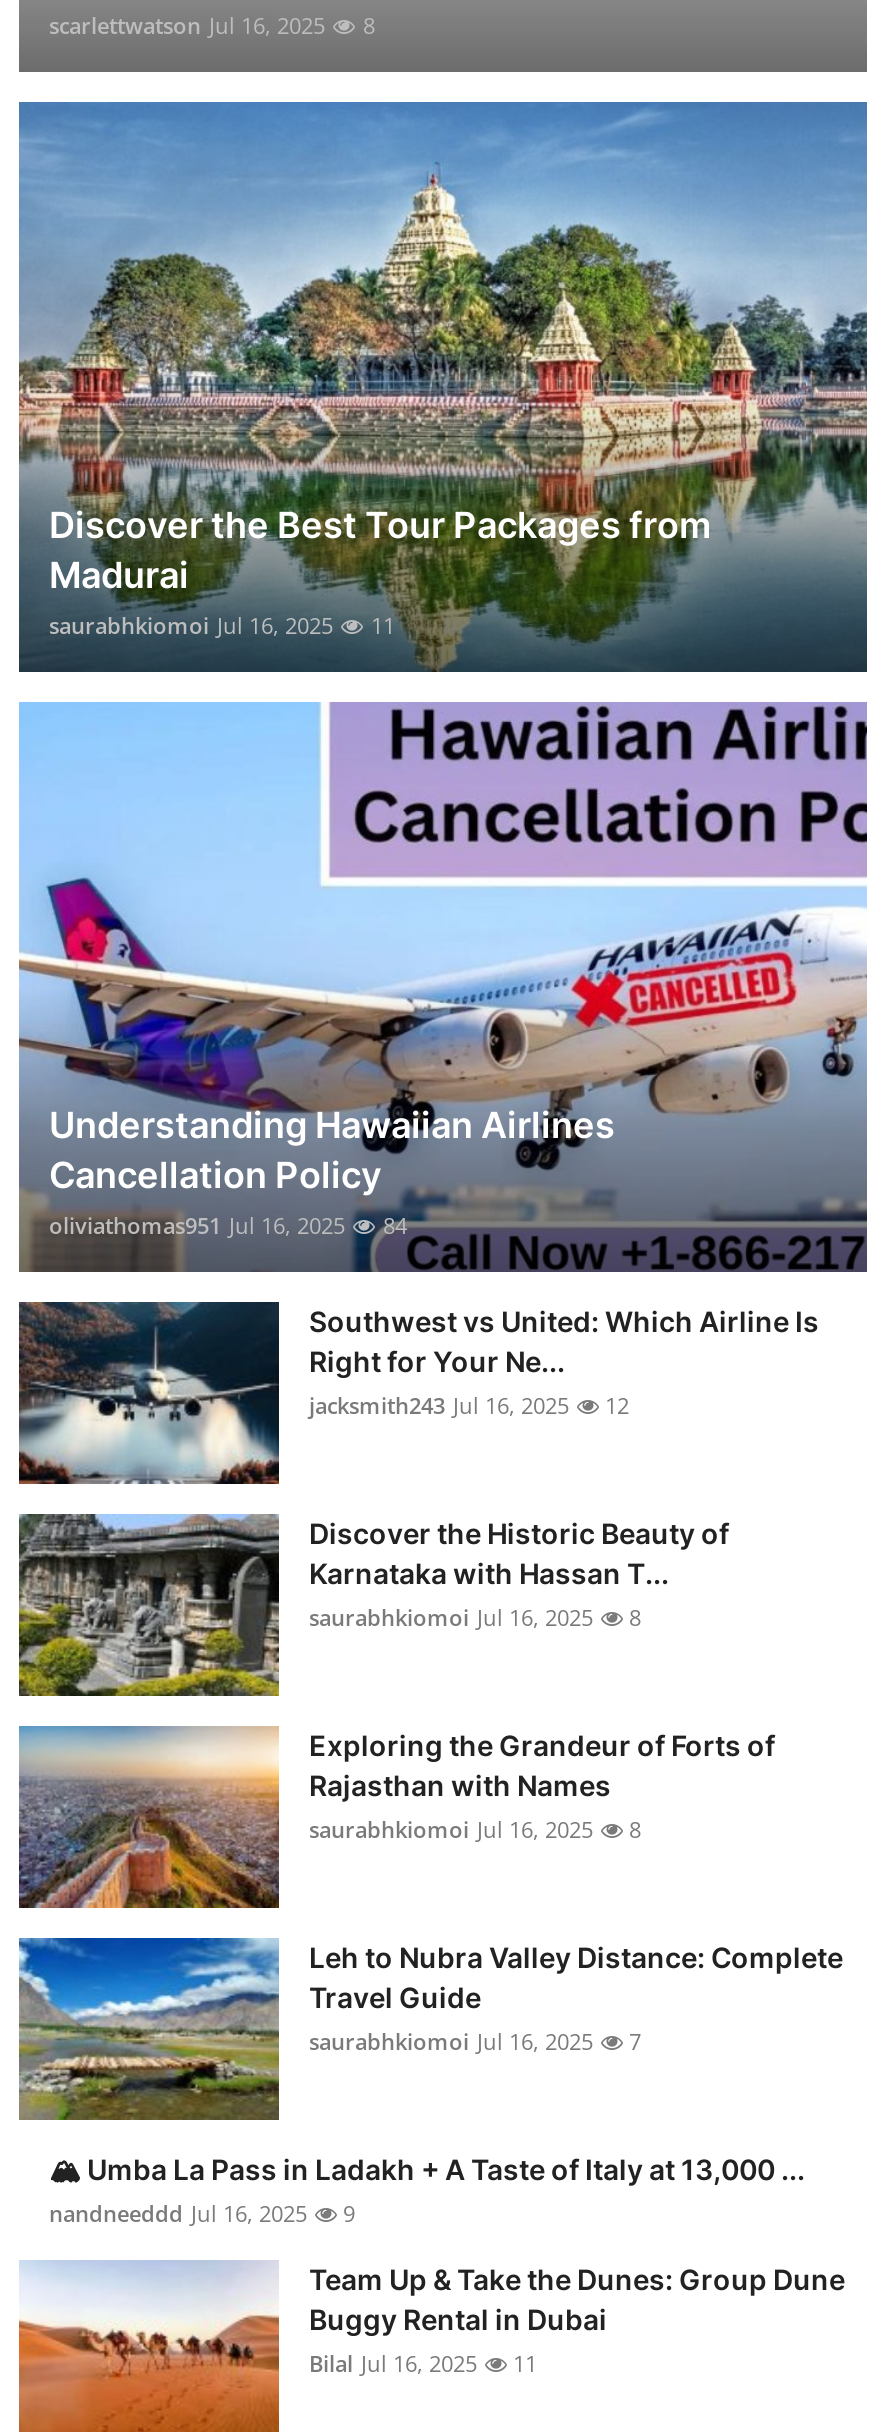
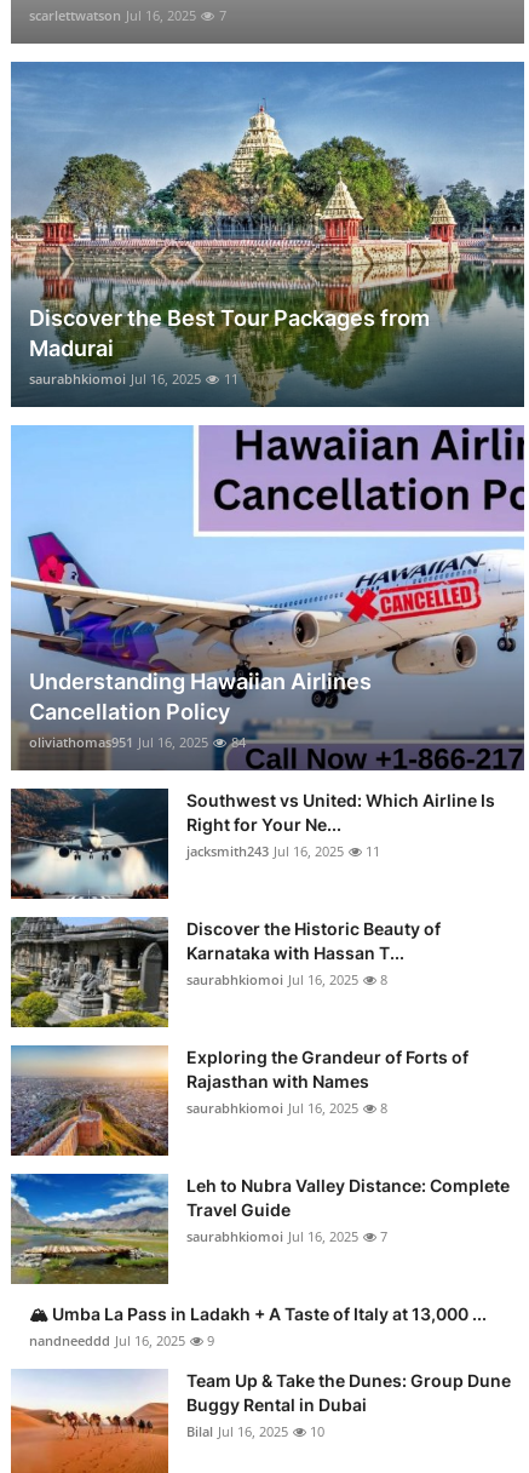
- scarlettwatson Jul 16, 2025 8
+ scarlettwatson Jul 16, 2025 7

- jacksmith243 Jul 16, 2025 12
+ jacksmith243 Jul 16, 2025 11

- Bilal Jul 16, 2025 11
+ Bilal Jul 16, 2025 10
